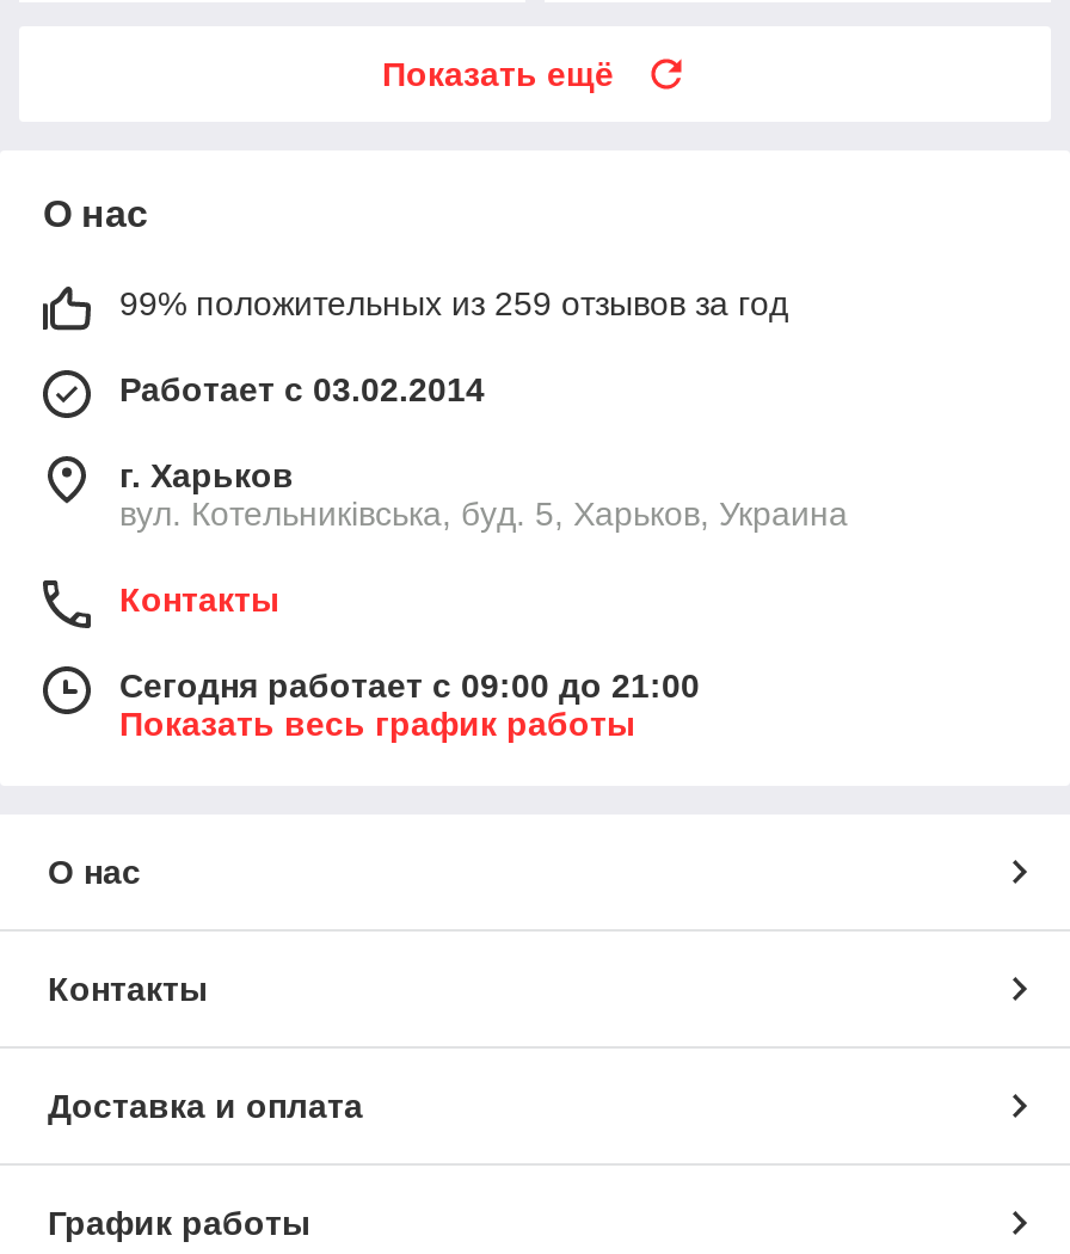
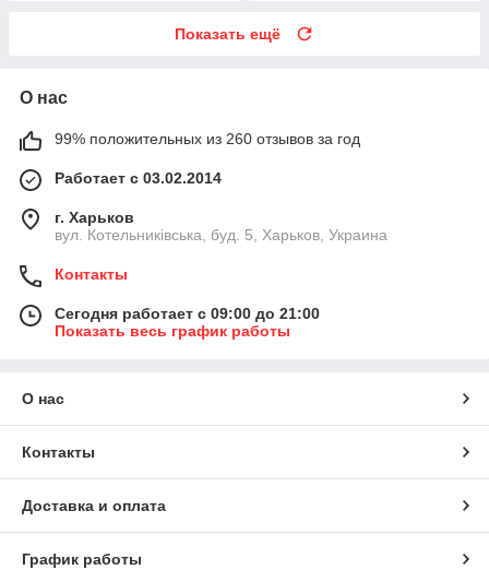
- 99% положительных из 259 отзывов за год
+ 99% положительных из 260 отзывов за год
